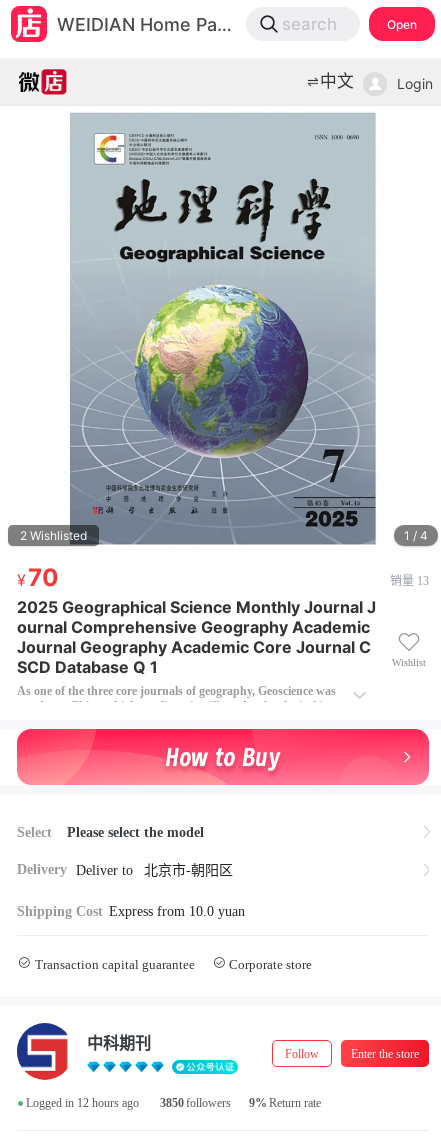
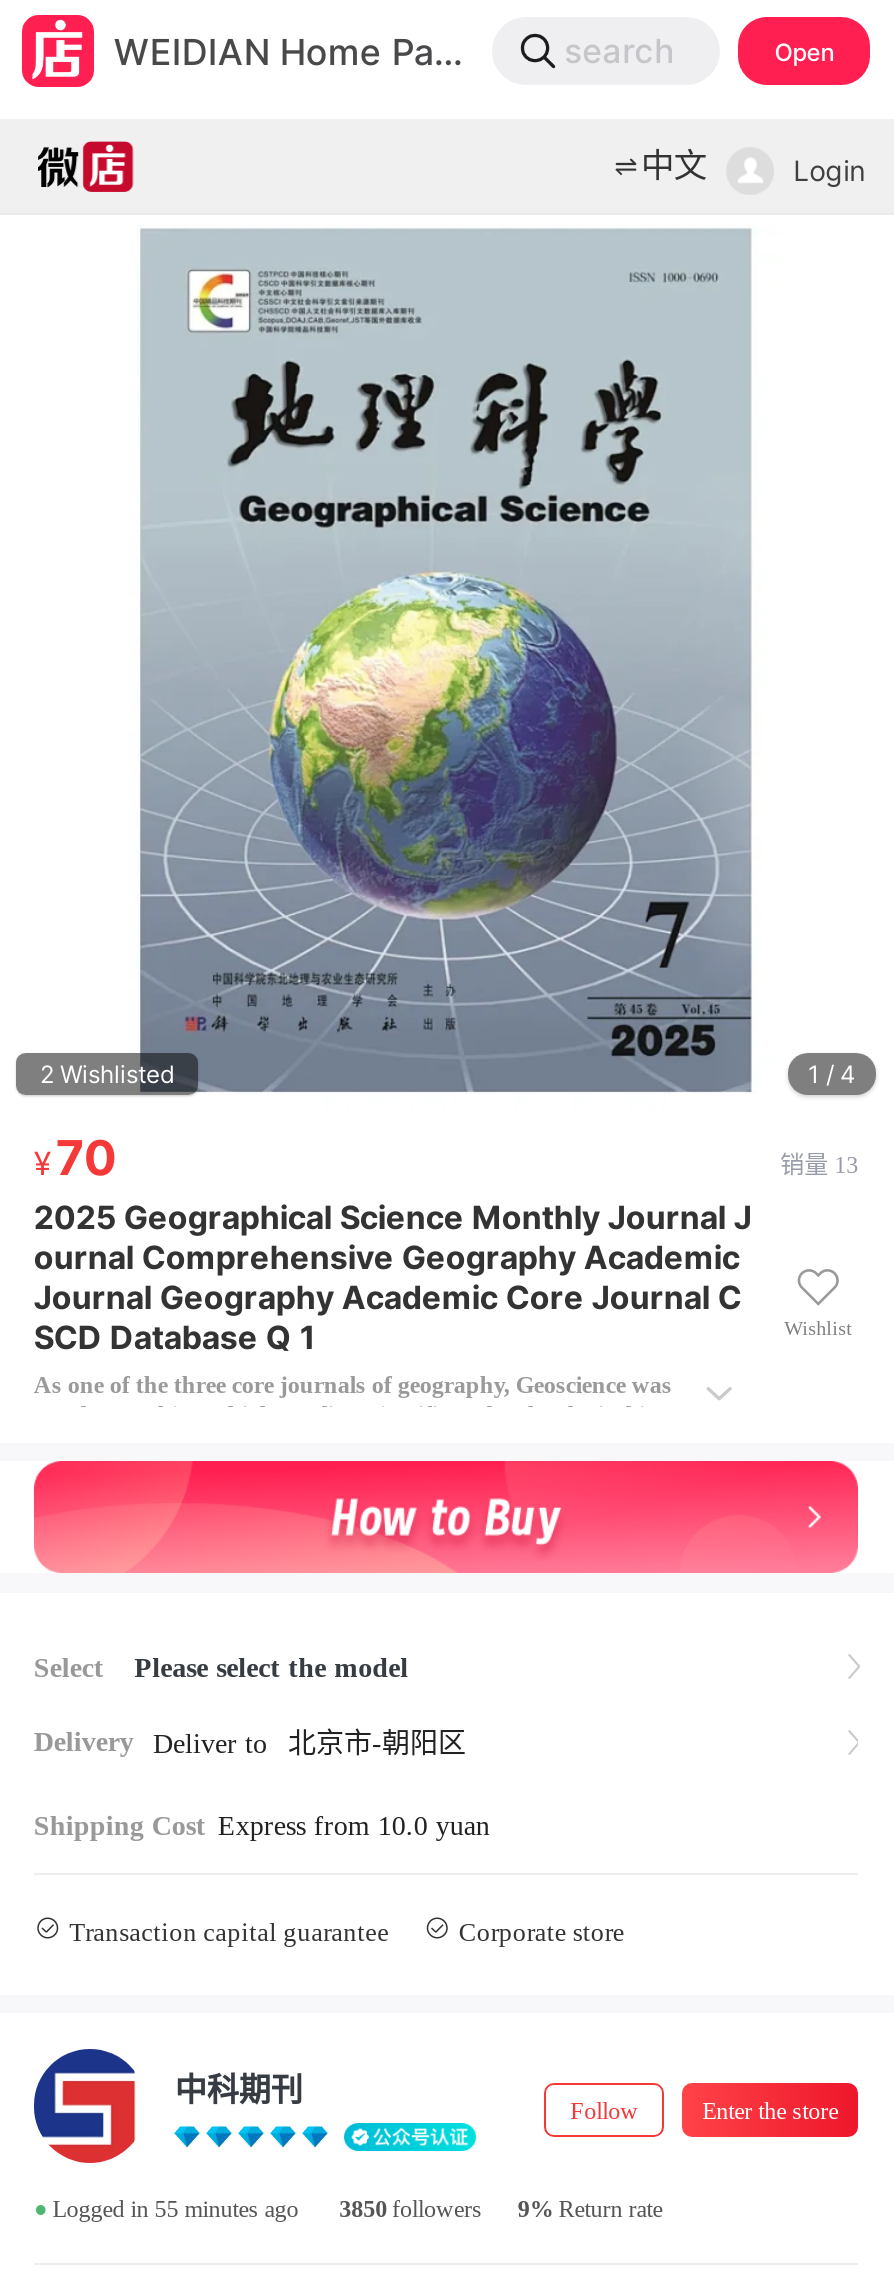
- • Logged in 12 hours ago
+ • Logged in 55 minutes ago
